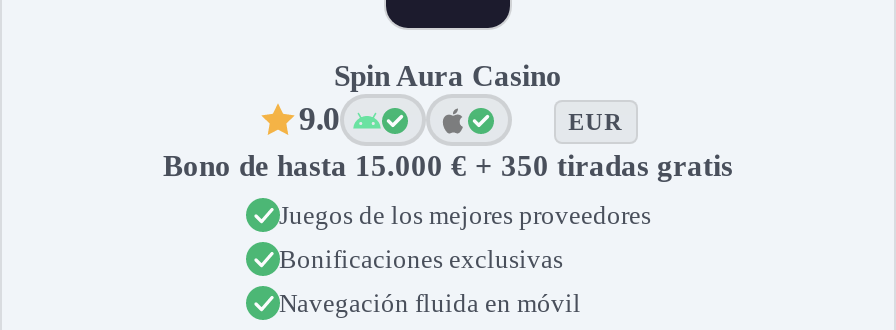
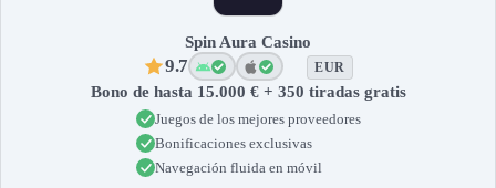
- 9.0
+ 9.7
